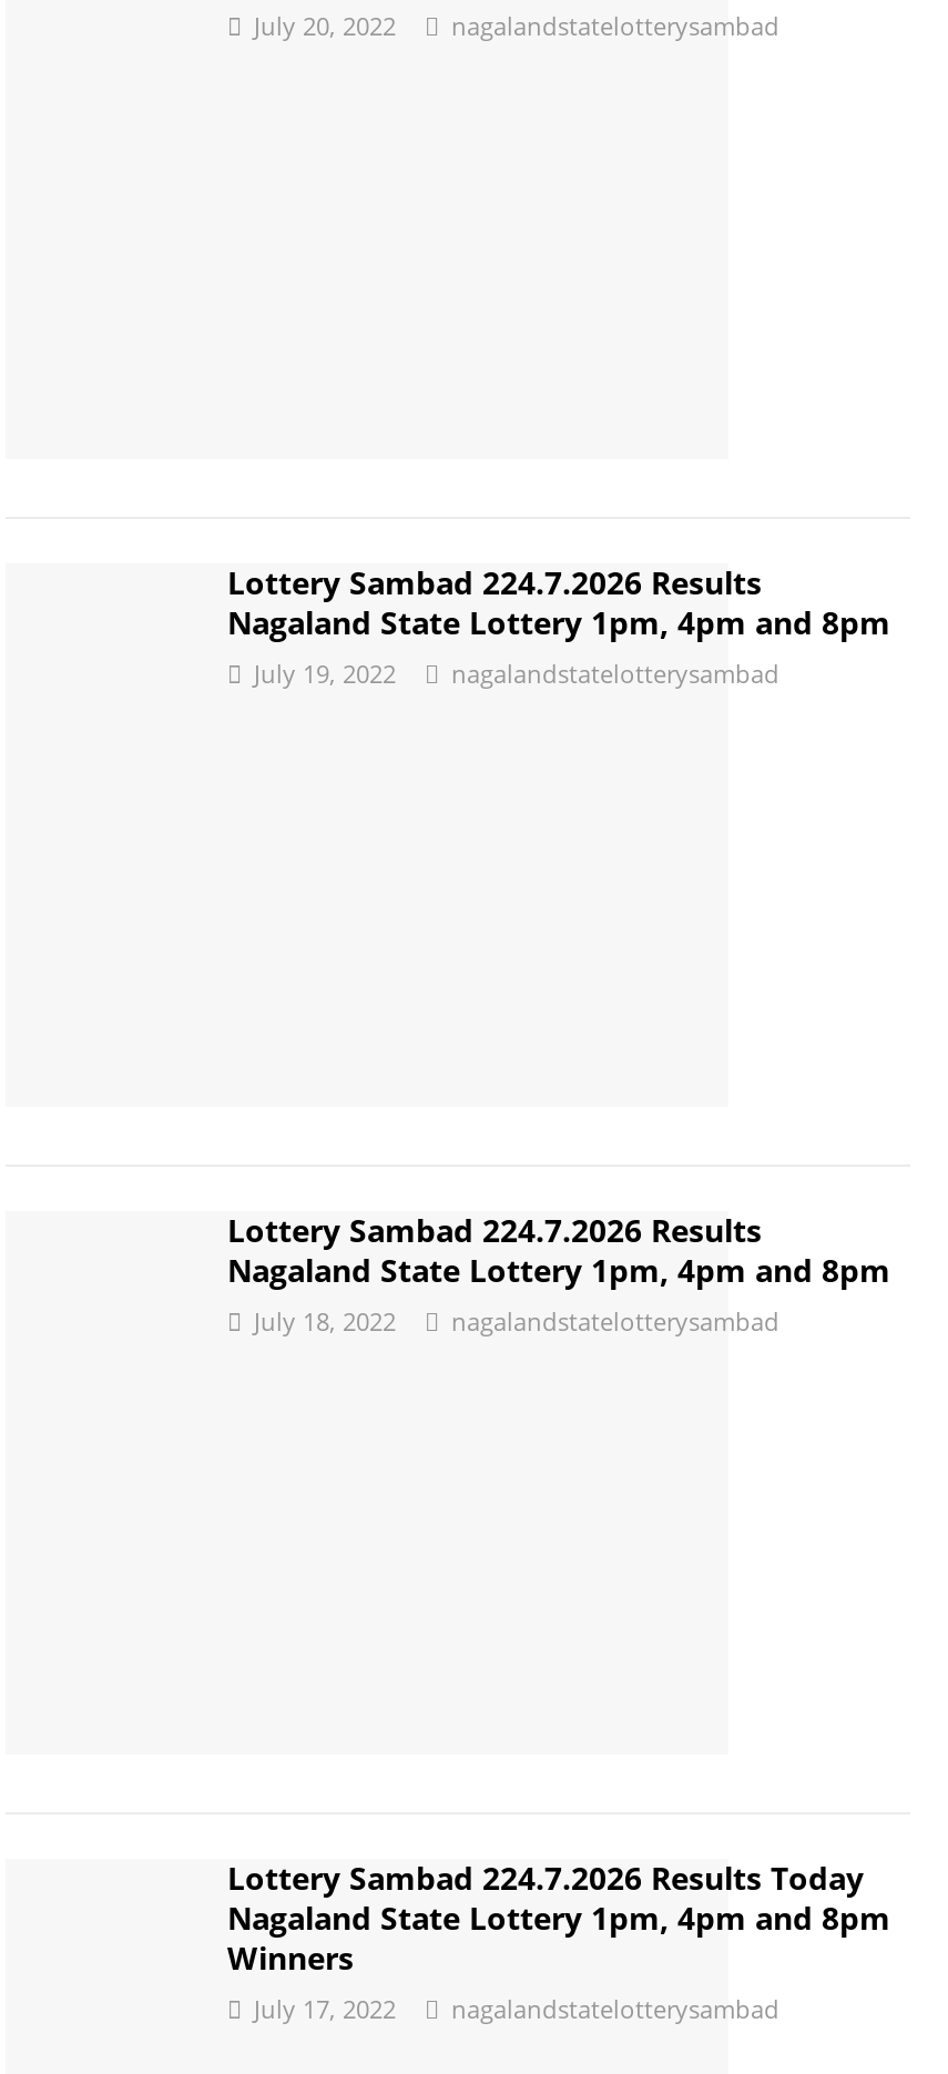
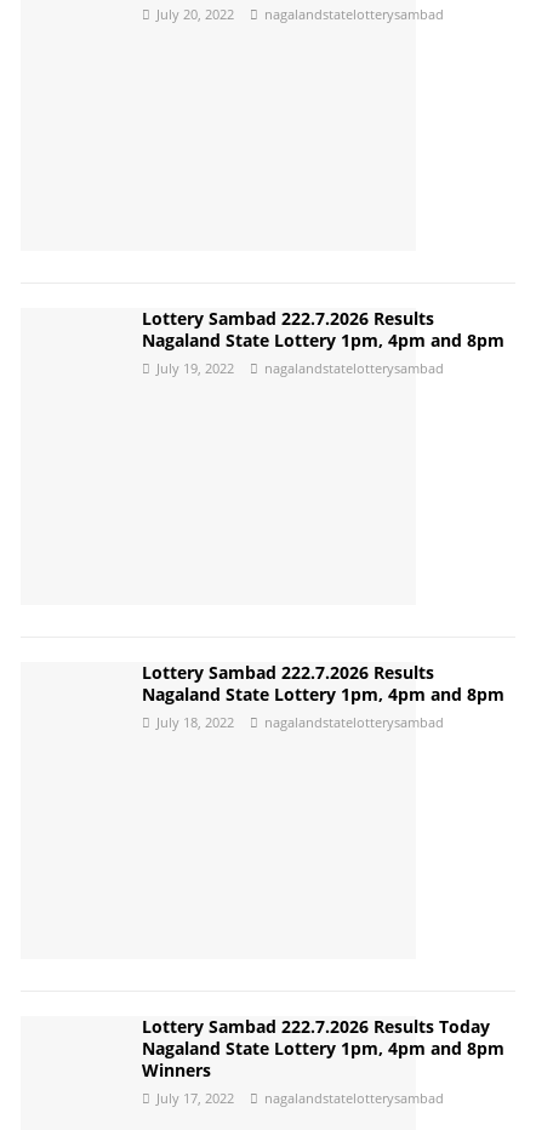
- Lottery Sambad 224.7.2026 Results
+ Lottery Sambad 222.7.2026 Results

- Lottery Sambad 224.7.2026 Results
+ Lottery Sambad 222.7.2026 Results

- Lottery Sambad 224.7.2026 Results Today
+ Lottery Sambad 222.7.2026 Results Today
